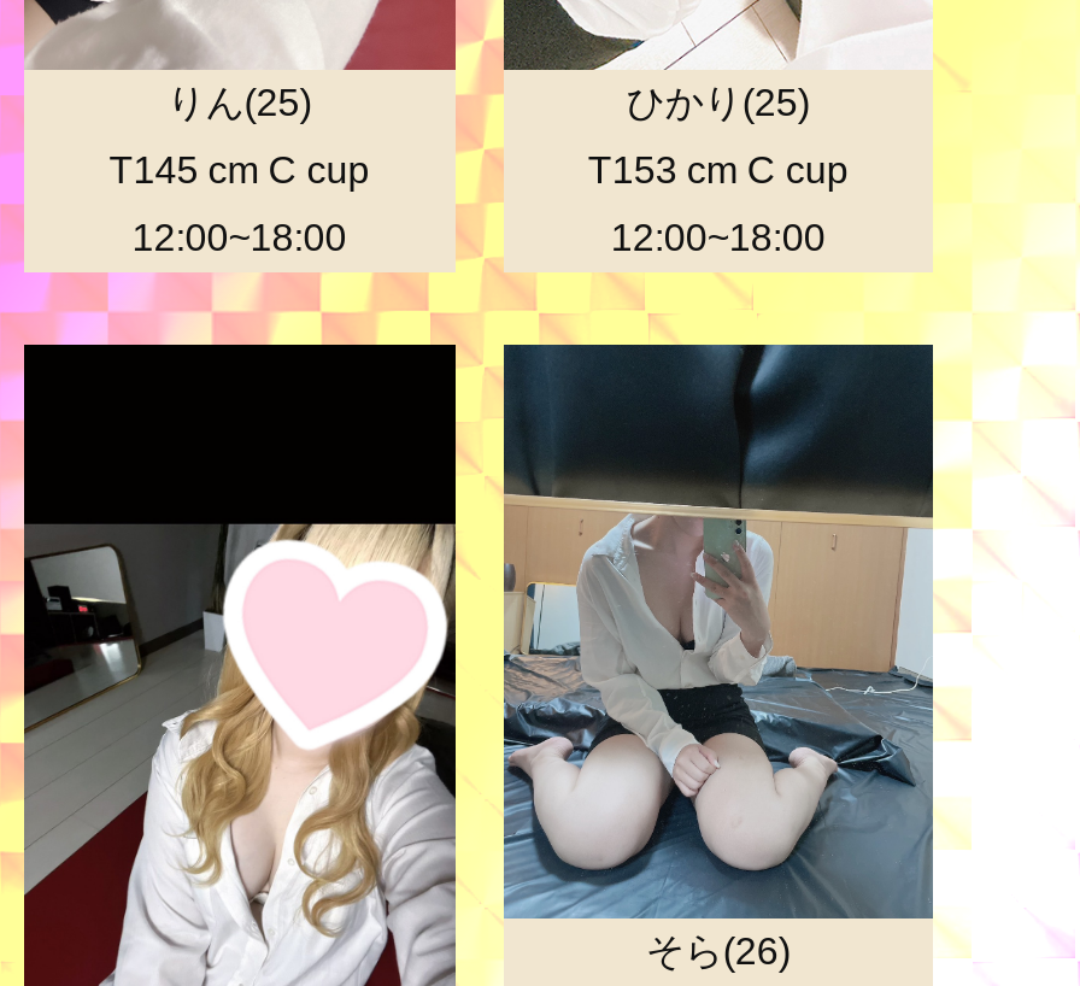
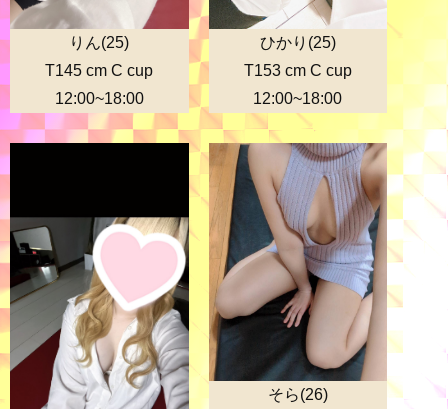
- [image]
+ [image]
